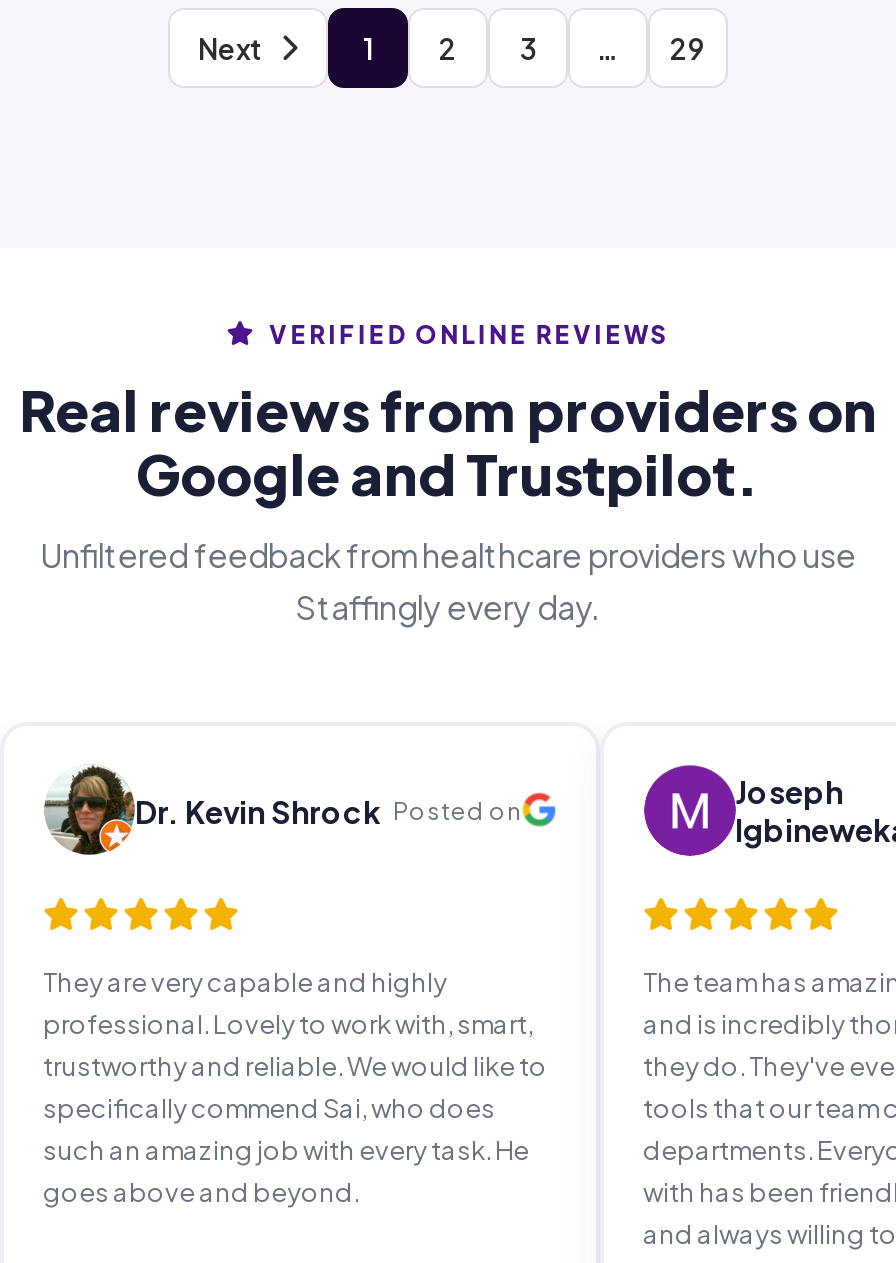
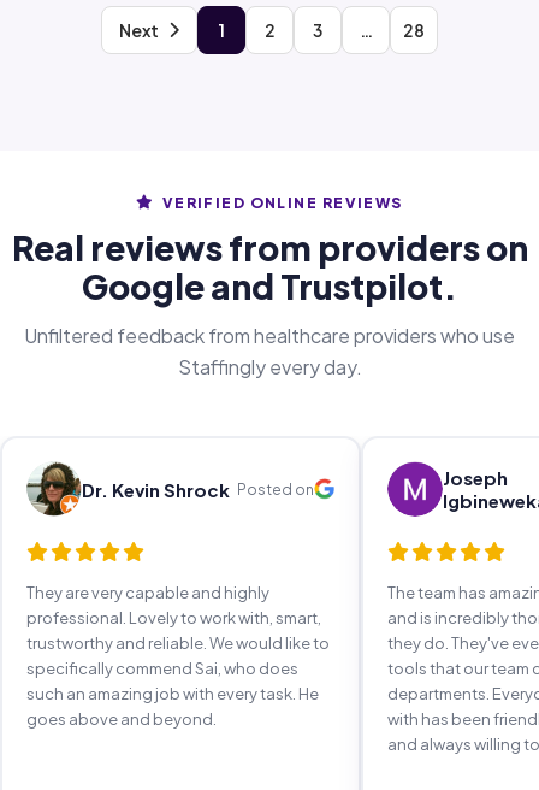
- 29
+ 28
